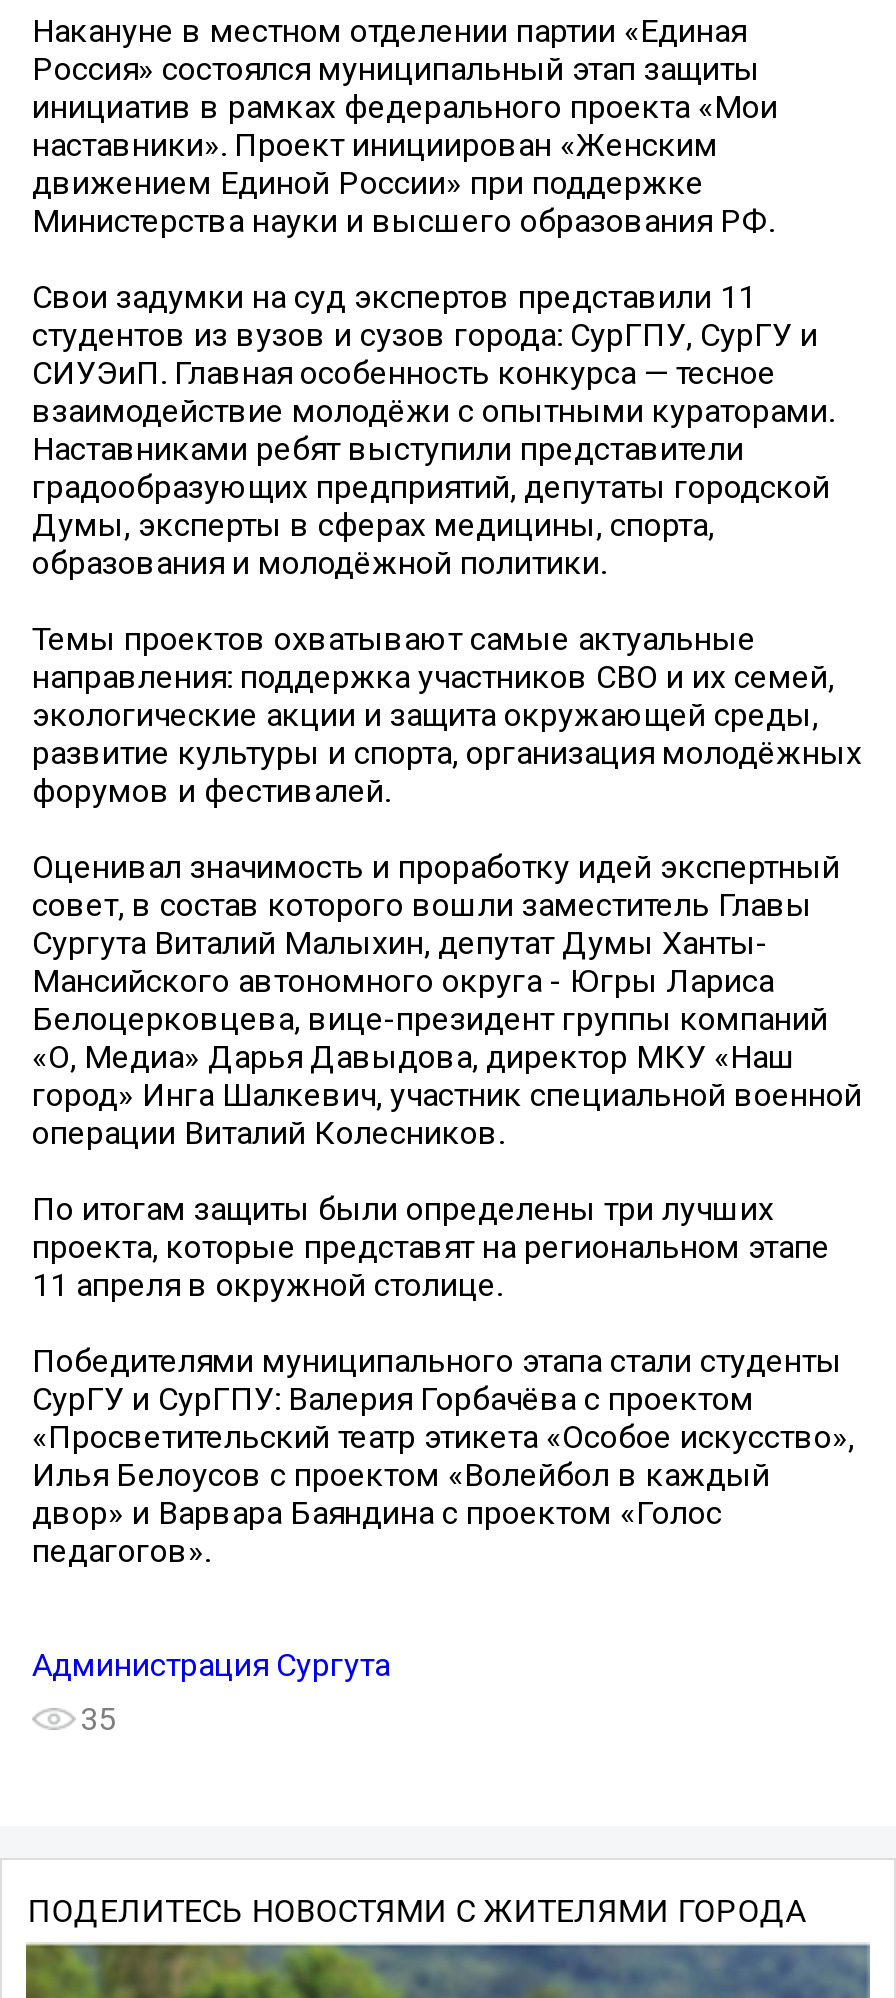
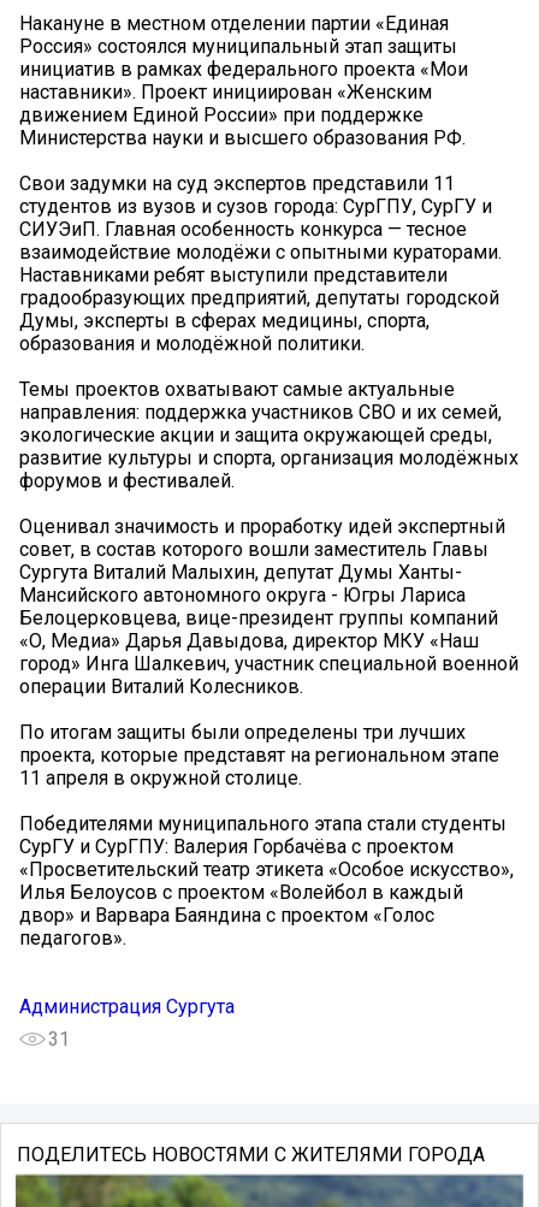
- 35
+ 31
